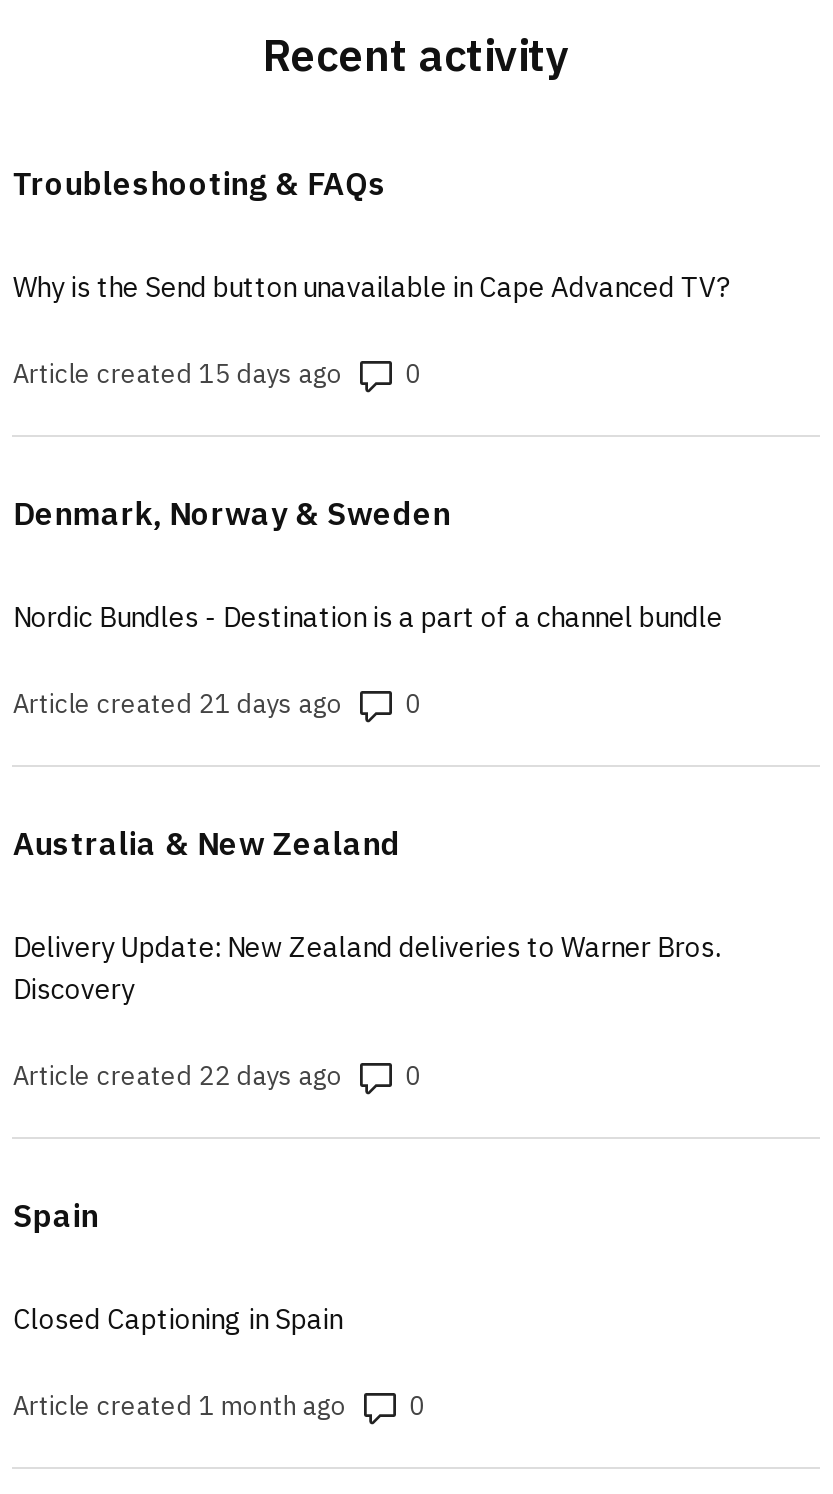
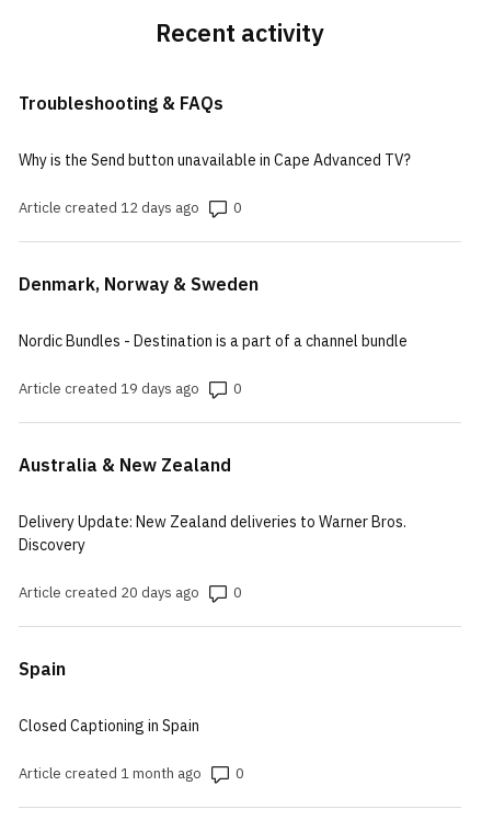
- Article created 15 days ago
+ Article created 12 days ago

- Article created 21 days ago
+ Article created 19 days ago

- Article created 22 days ago
+ Article created 20 days ago
